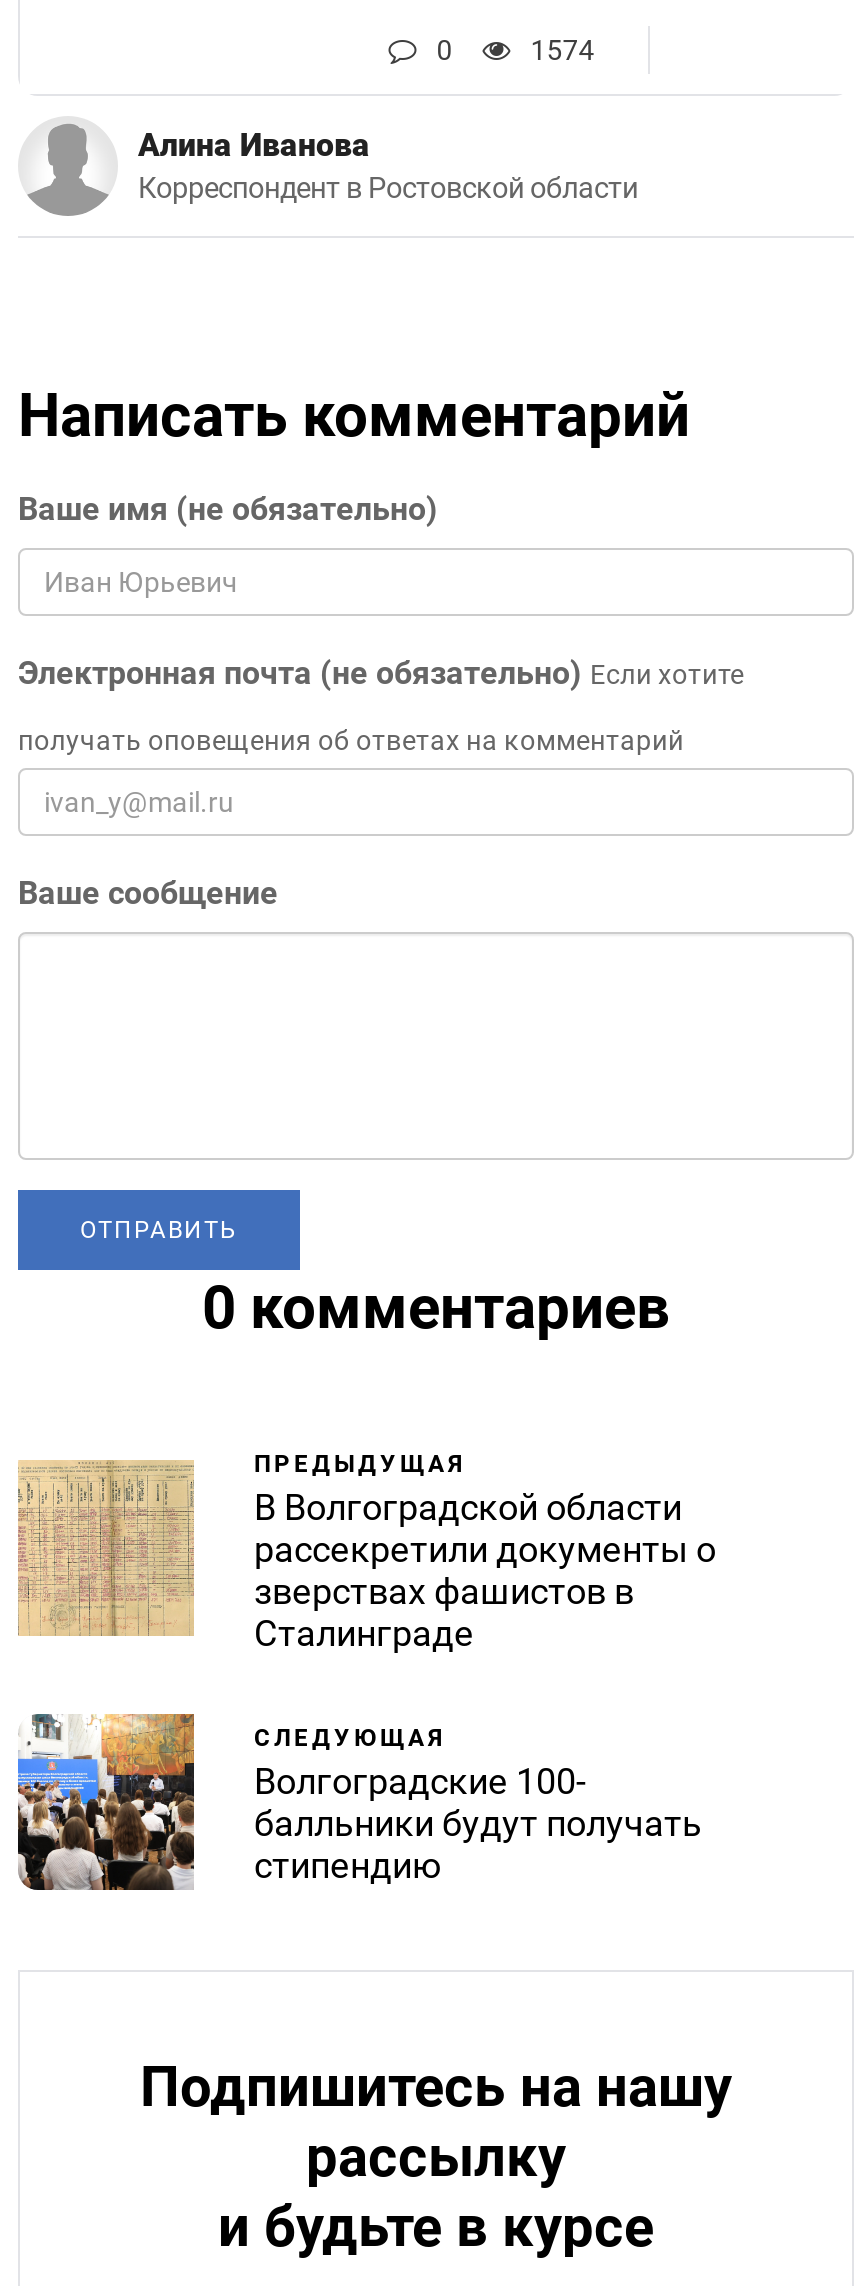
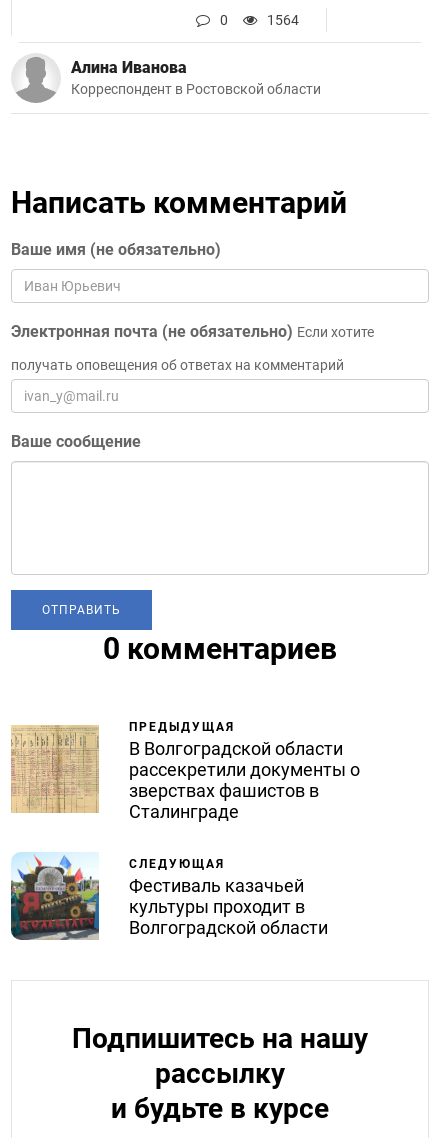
- 1574
+ 1564

- [image]
- Волгоградские 100-
- балльники будут получать
- стипендию
+ [image]
+ Фестиваль казачьей
+ культуры проходит в
+ Волгоградской области
